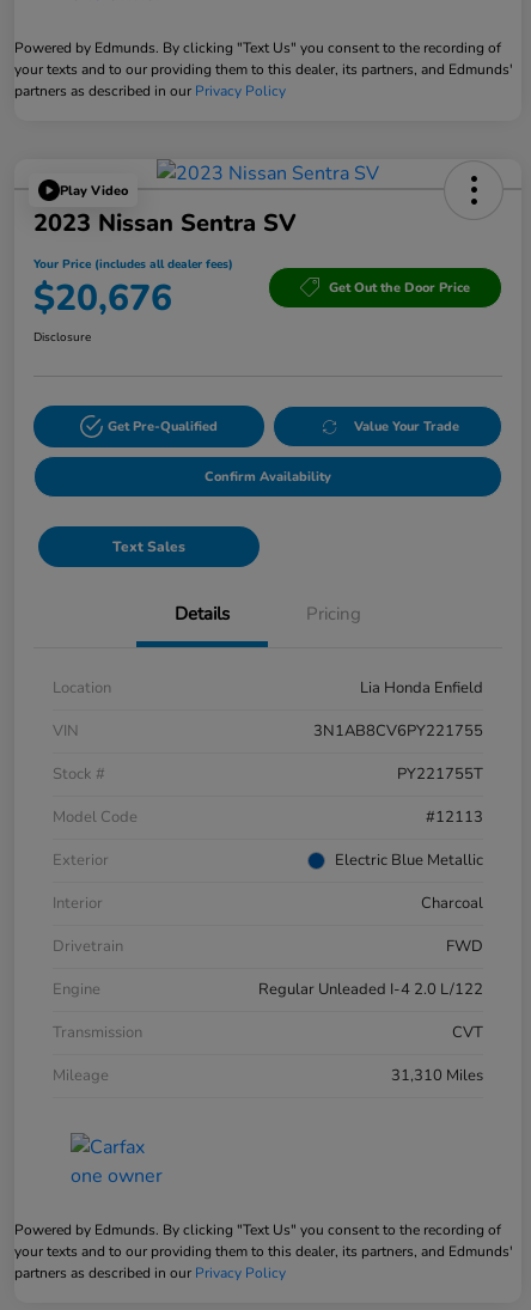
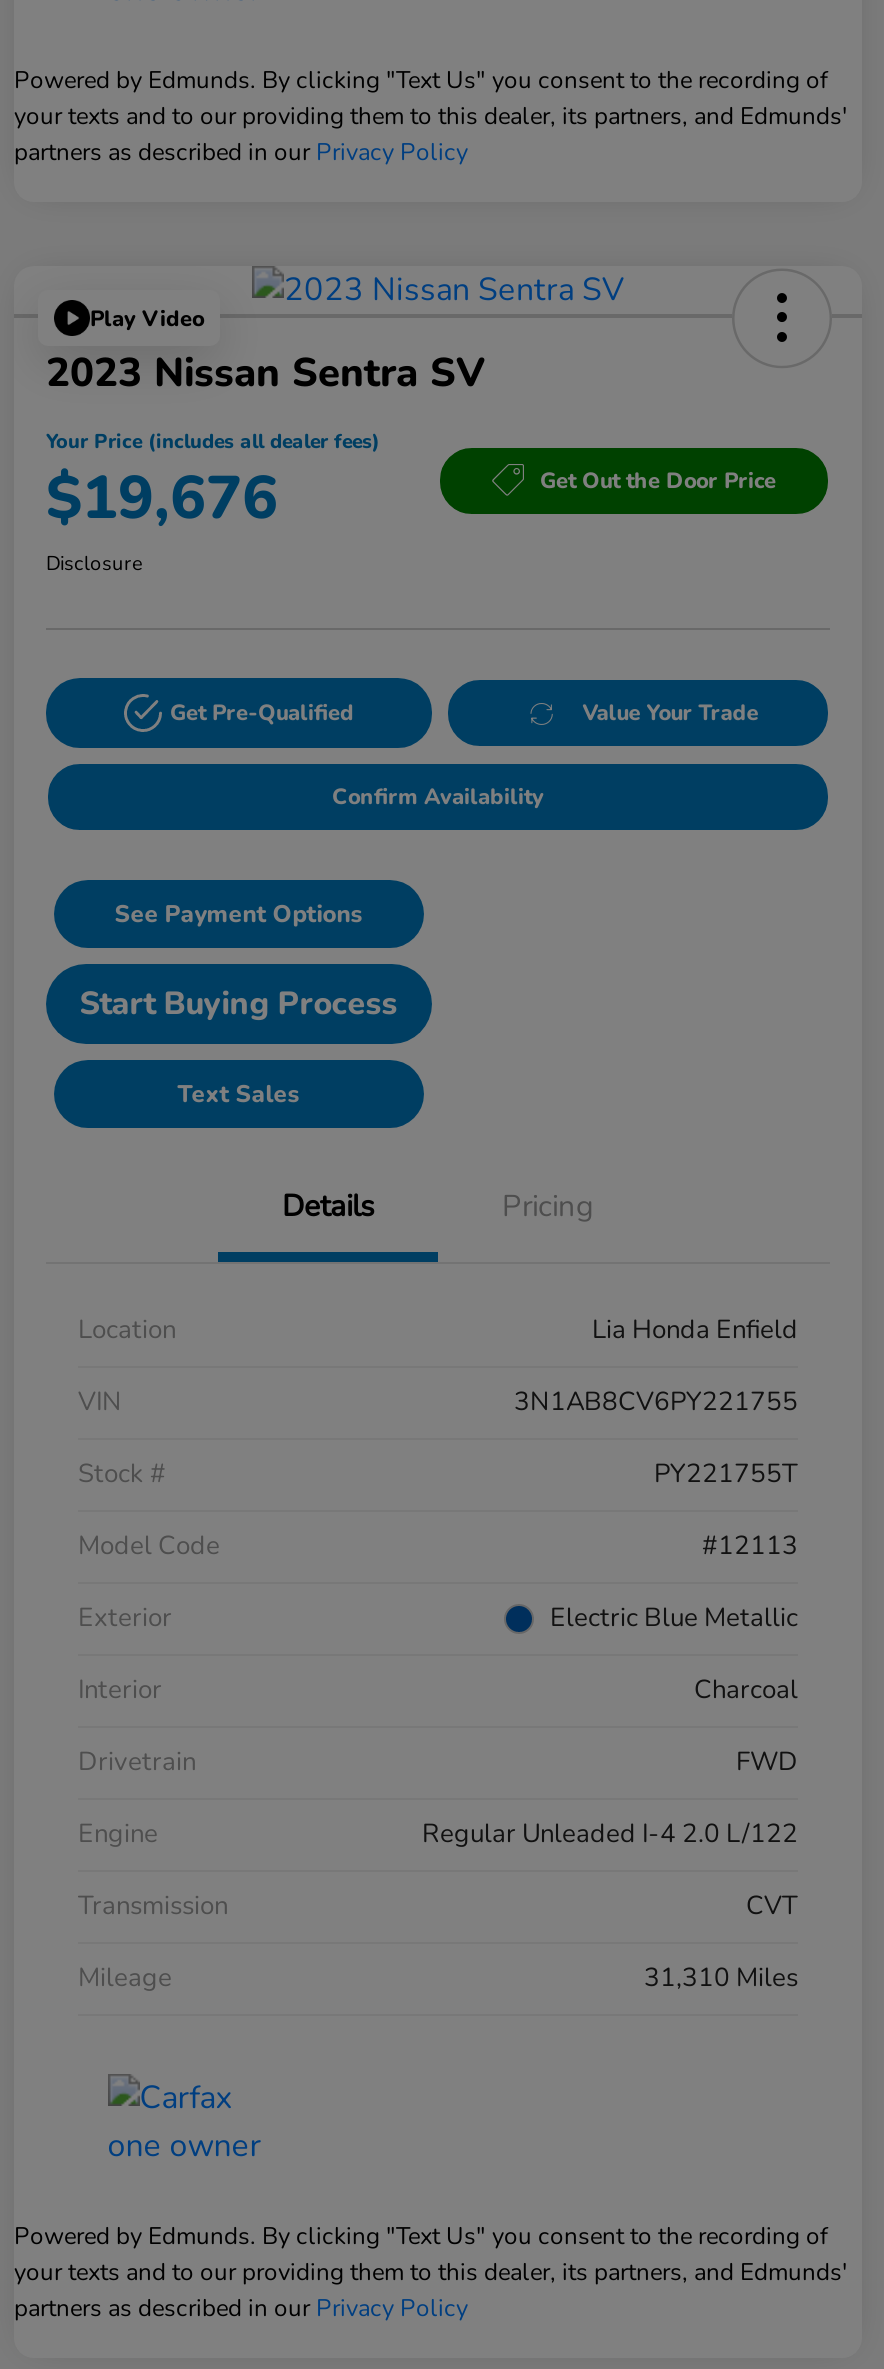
- $20,676
+ $19,676

+ See Payment Options
+ Start Buying Process
